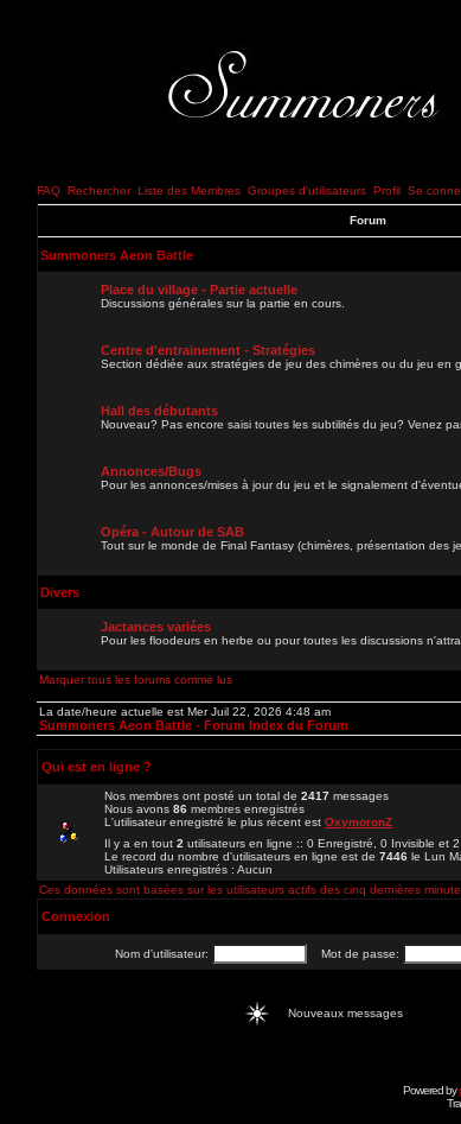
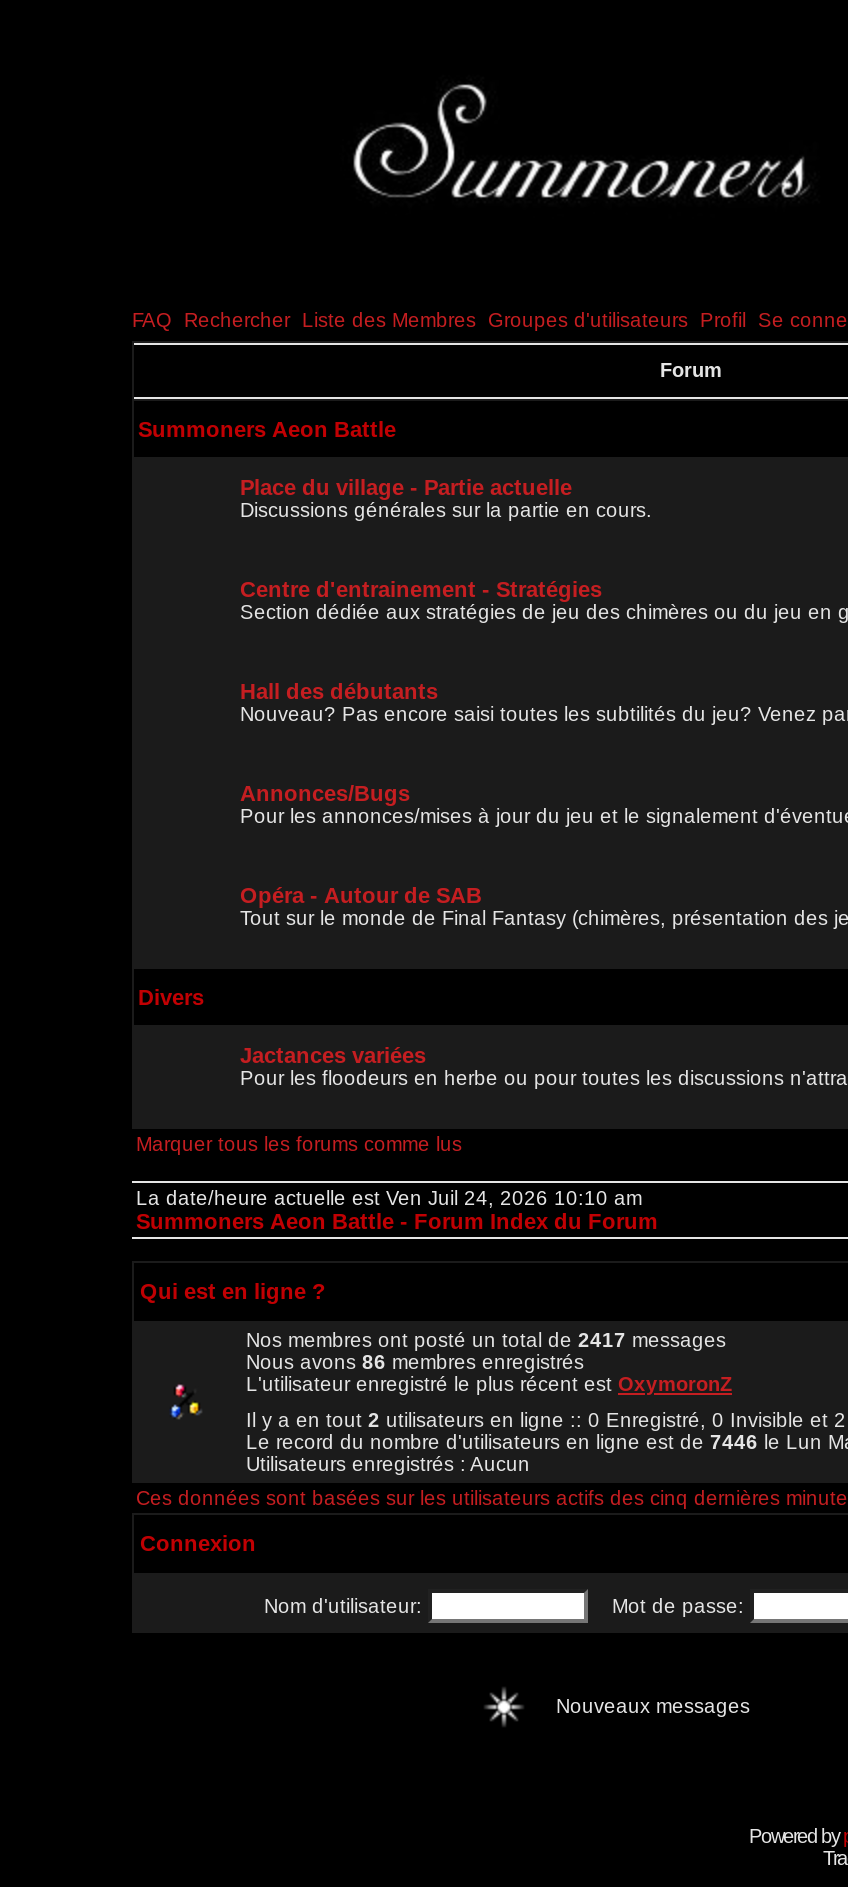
- La date/heure actuelle est Mer Juil 22, 2026 4:48 am
+ La date/heure actuelle est Ven Juil 24, 2026 10:10 am
